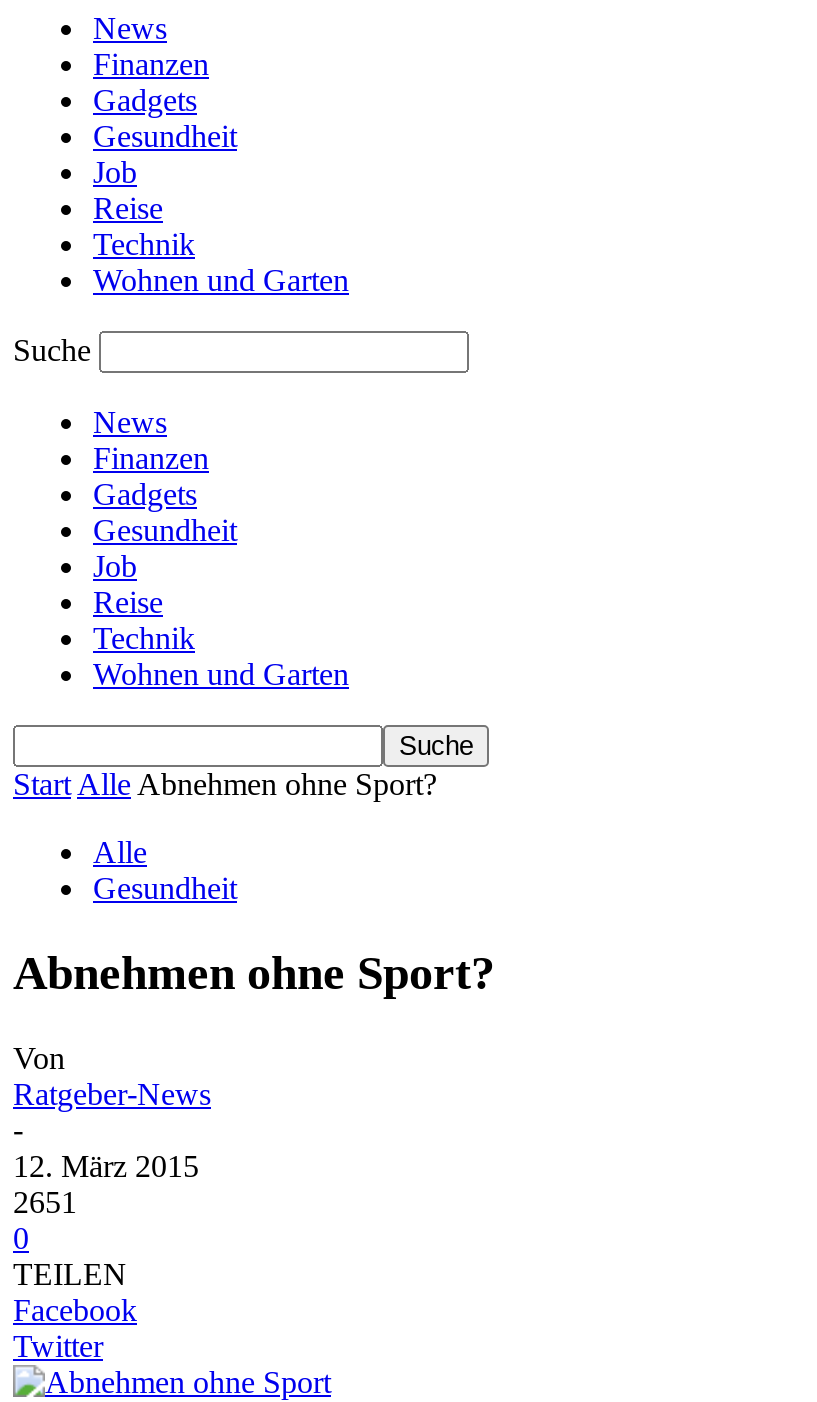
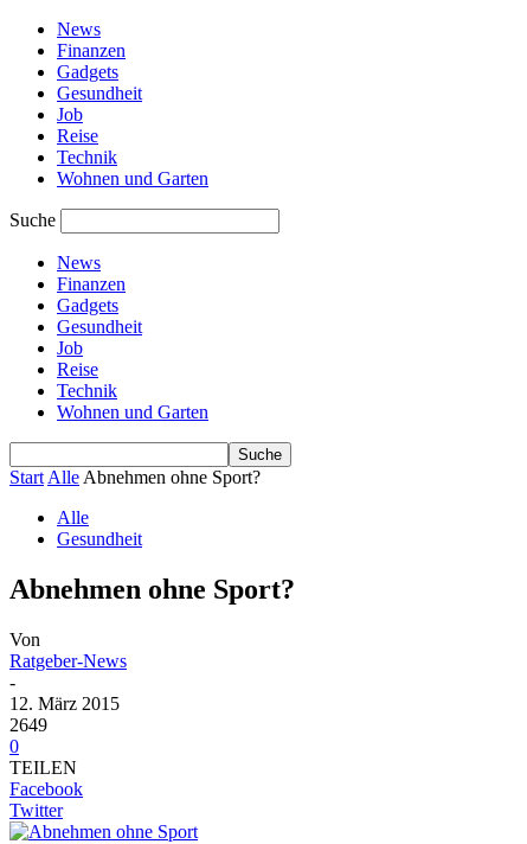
- 2651
+ 2649
